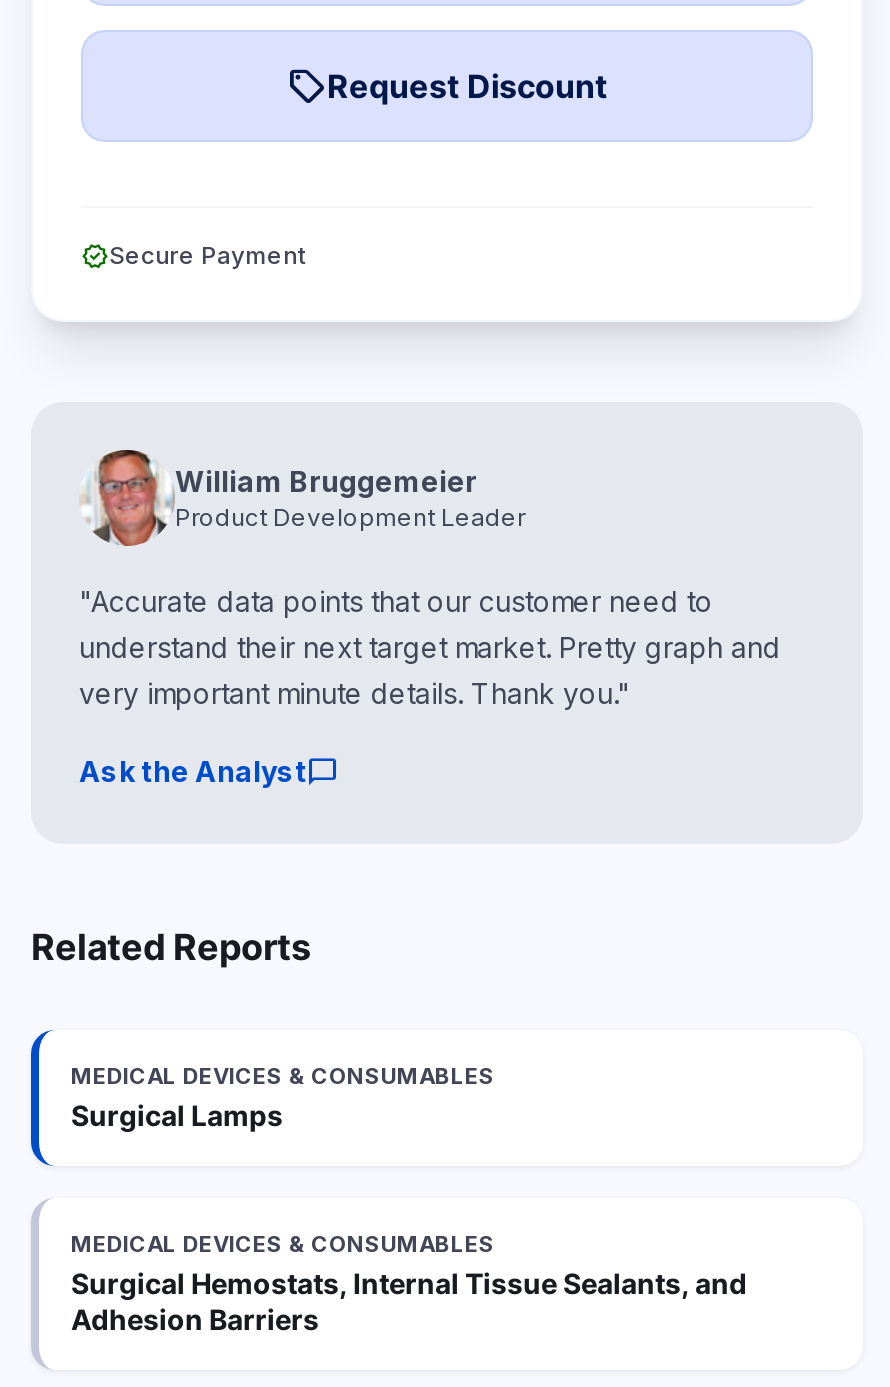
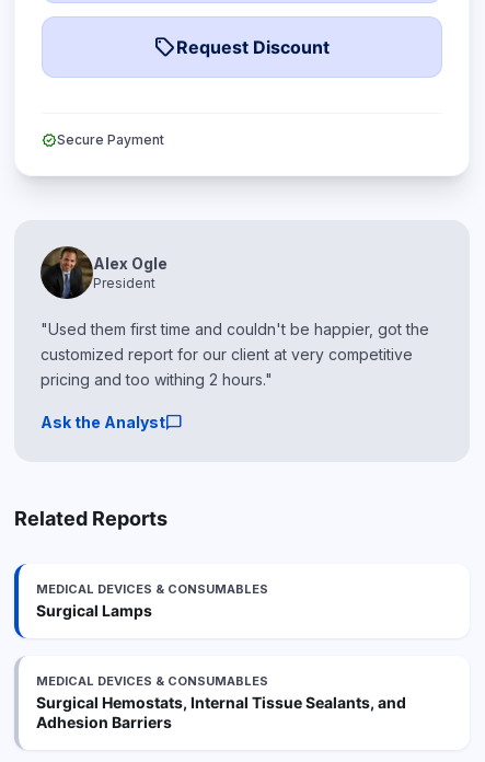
- [image]
- William Bruggemeier
- Product Development Leader
+ [image]
+ Alex Ogle
+ President

- "Accurate data points that our customer need to
- understand their next target market. Pretty graph and
- very important minute details. Thank you."
+ "Used them first time and couldn't be happier, got the
+ customized report for our client at very competitive
+ pricing and too withing 2 hours."
